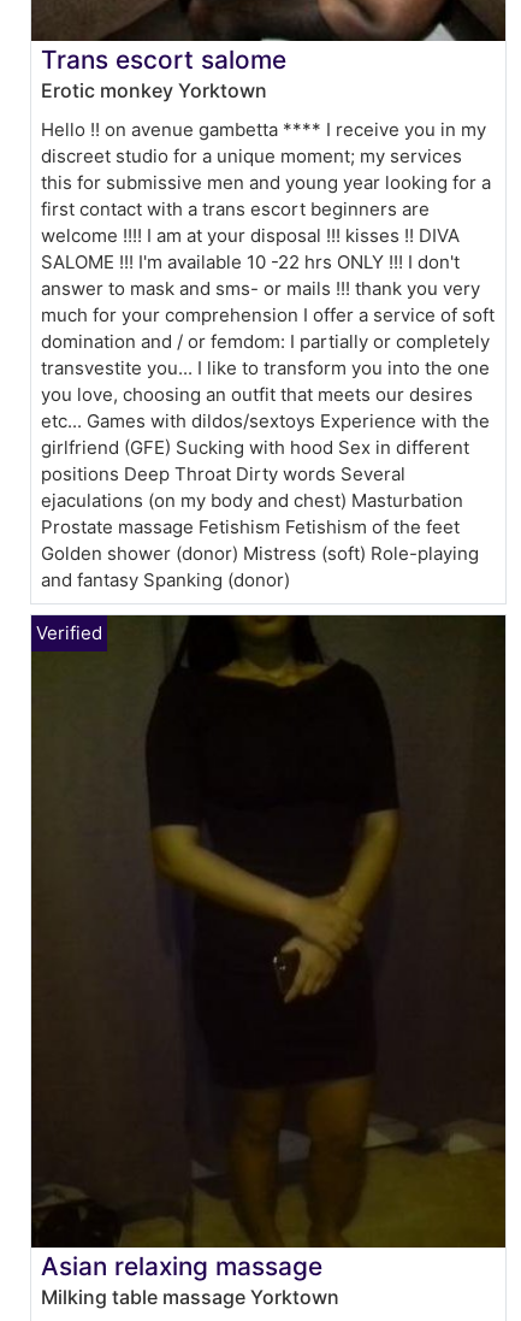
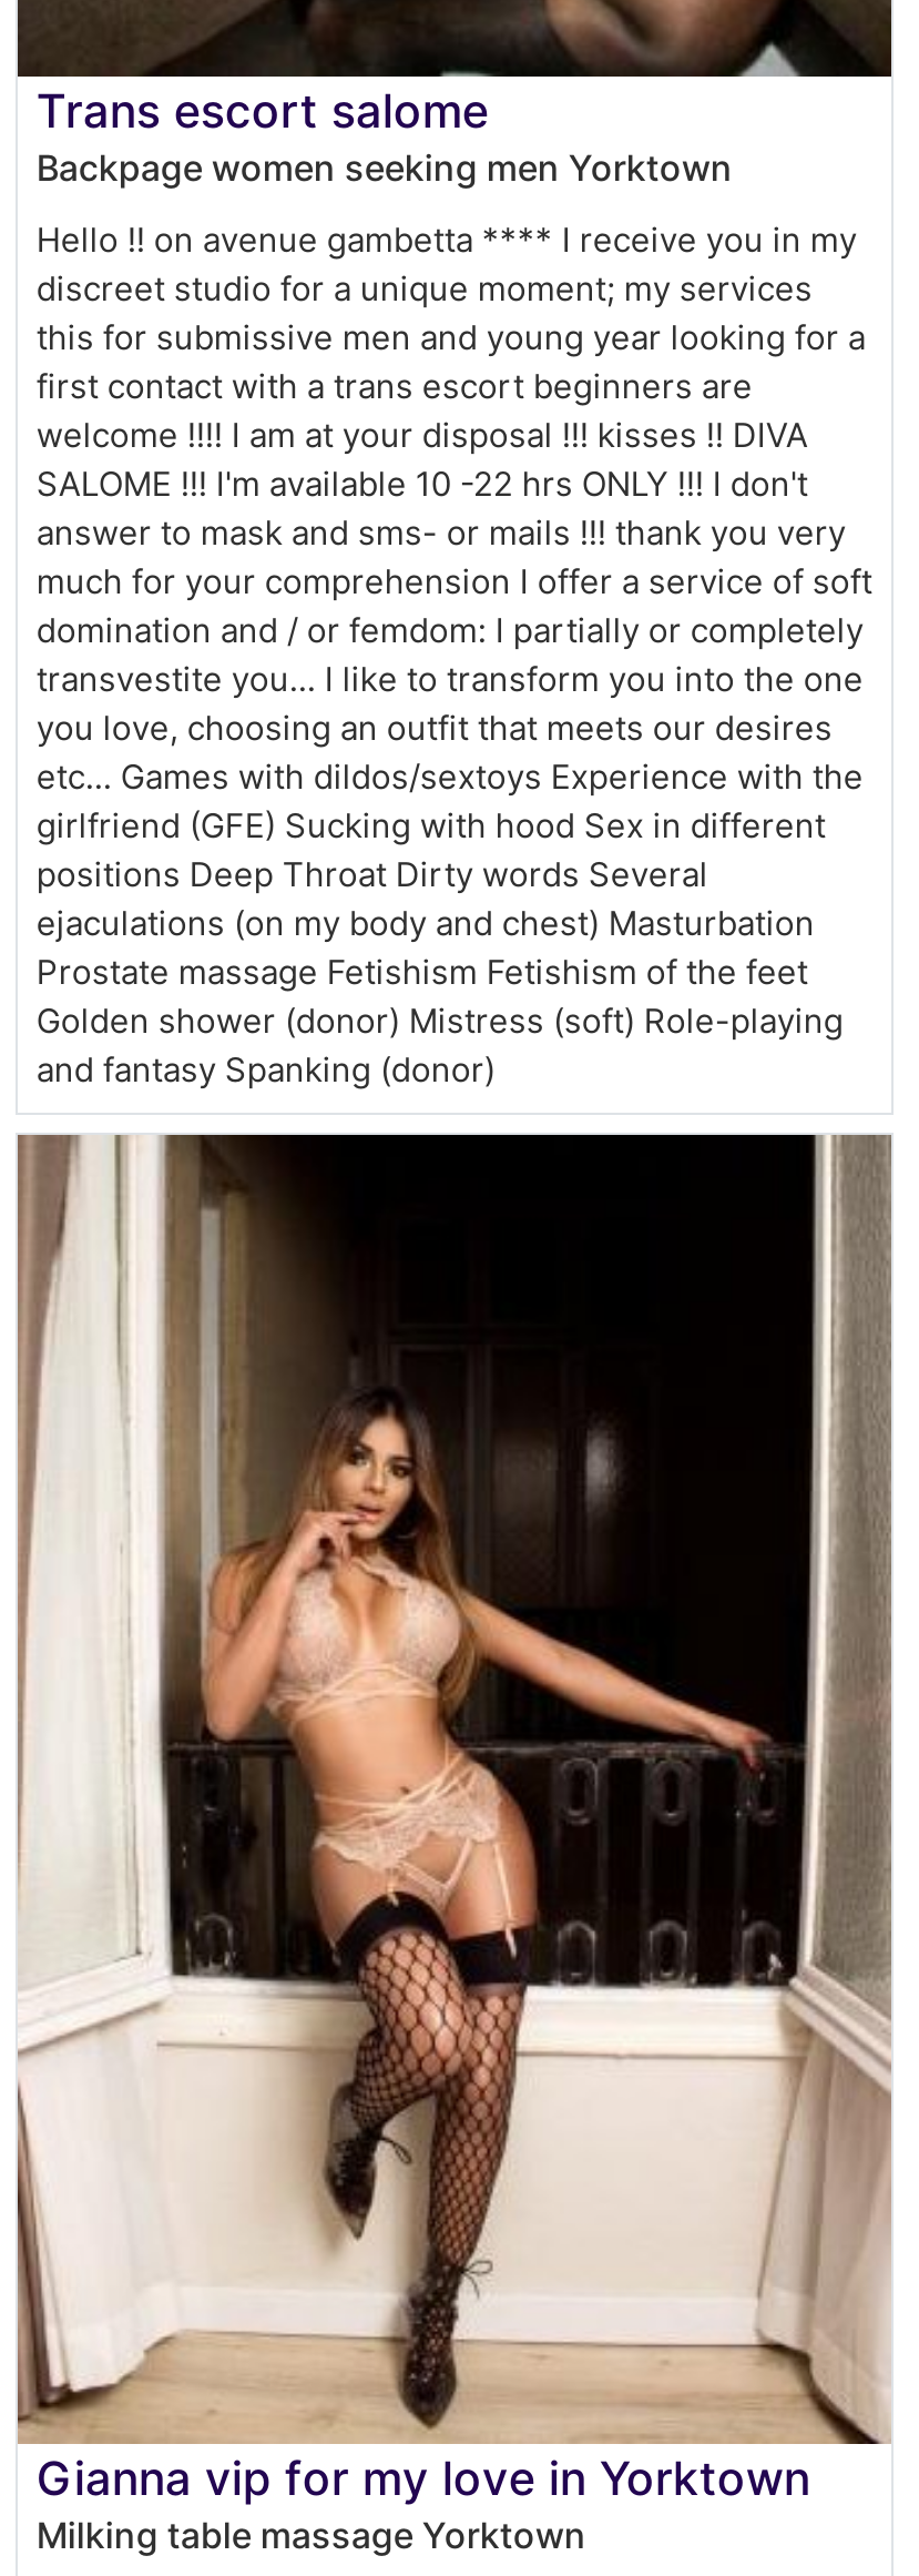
- Erotic monkey Yorktown
+ Backpage women seeking men Yorktown

- [image]
- Asian relaxing massage
+ [image]
+ Gianna vip for my love in Yorktown
